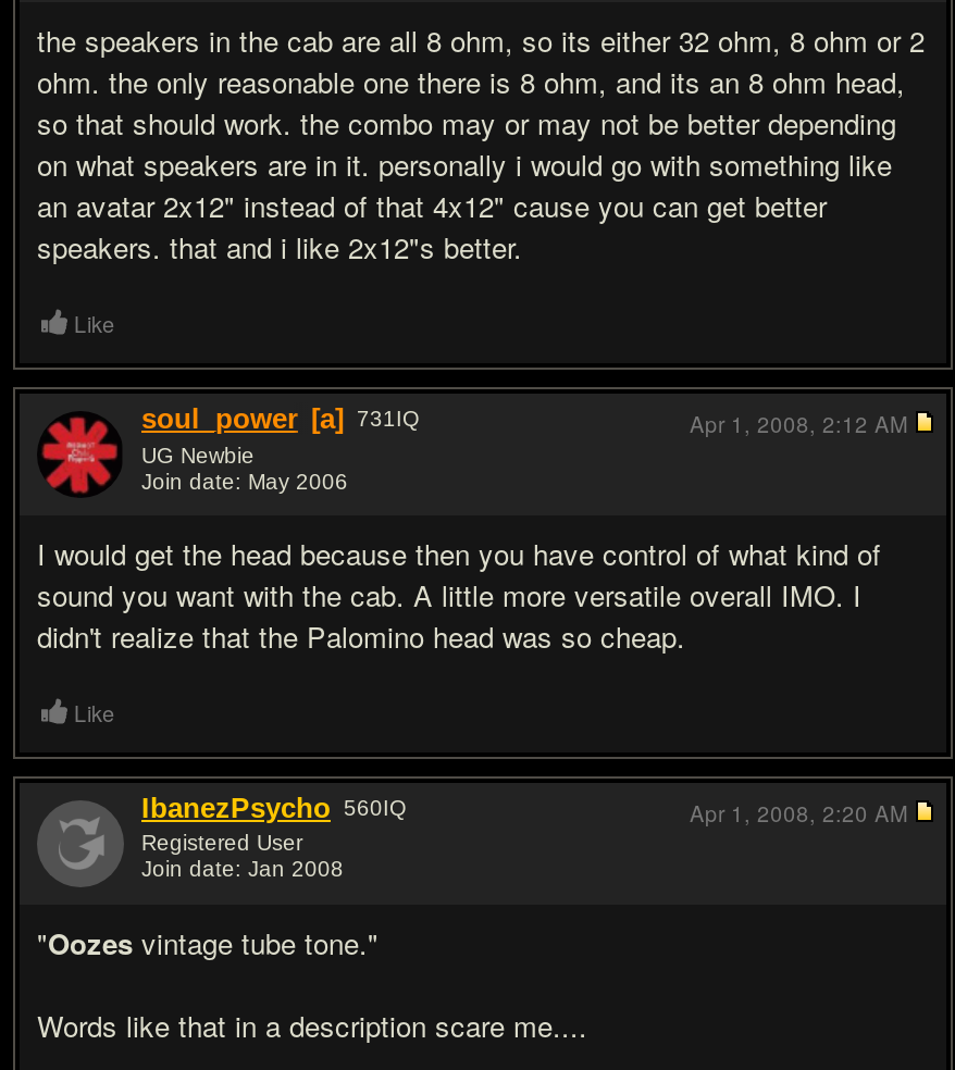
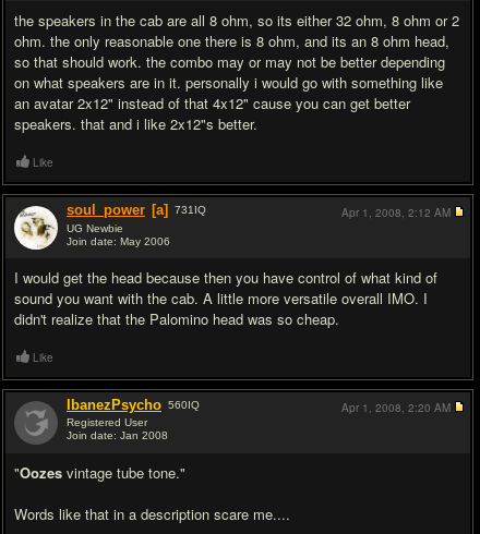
- [image]
+ [image]
